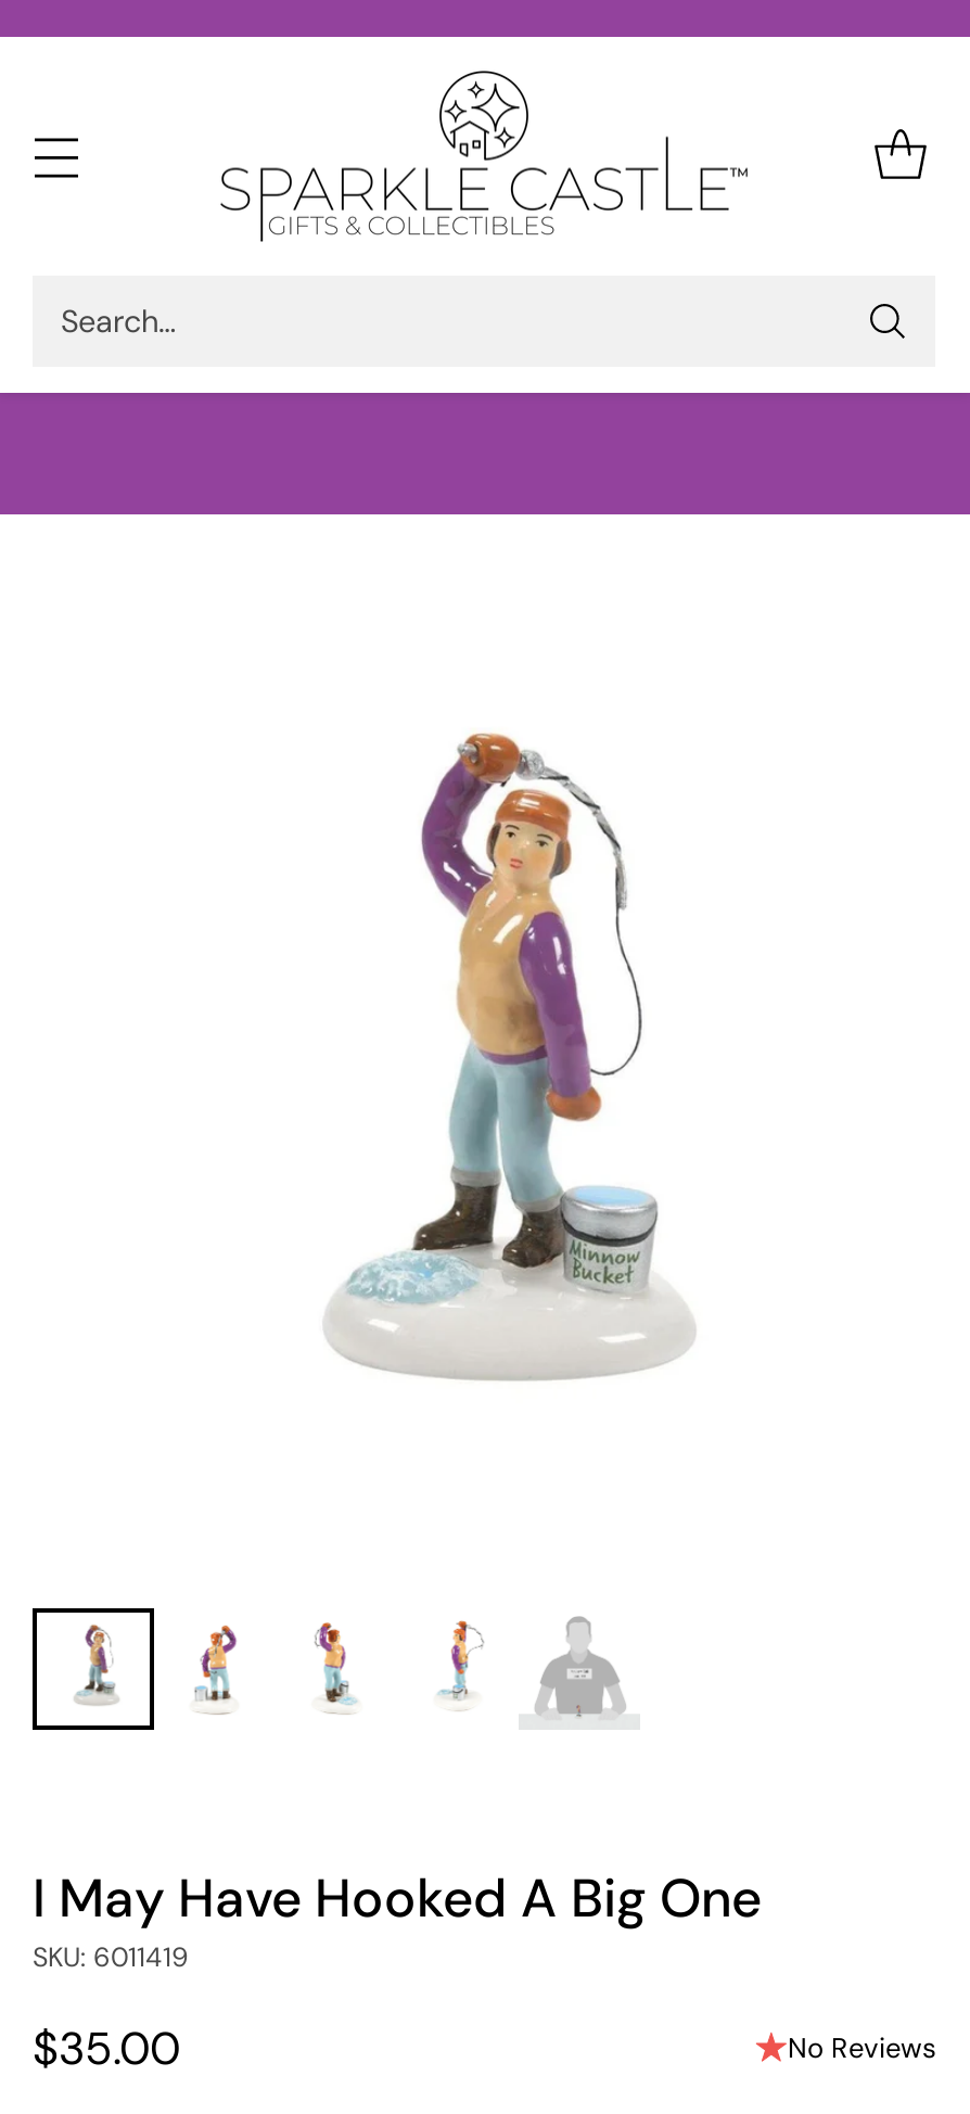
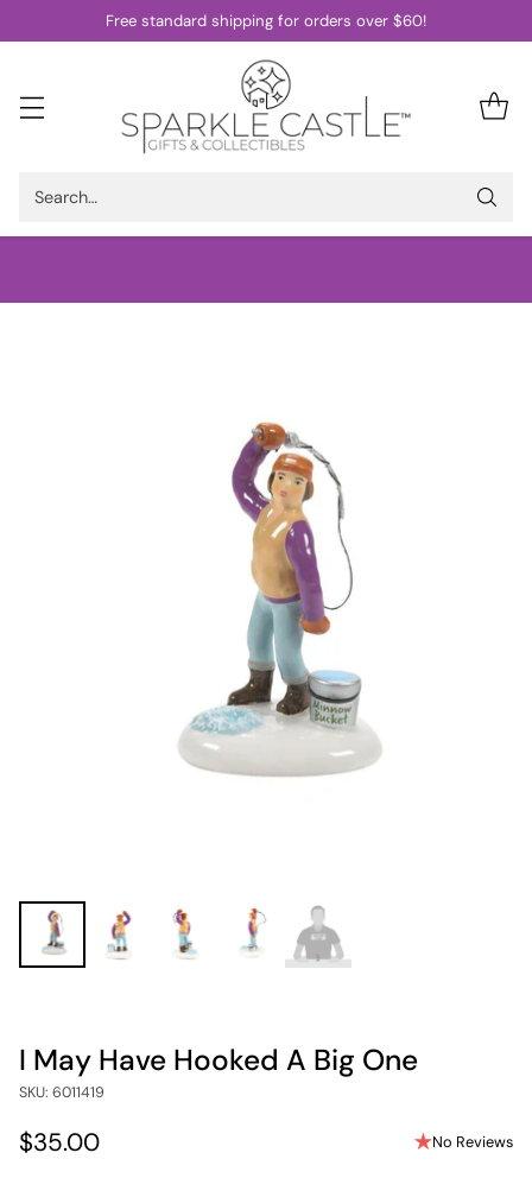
+ Free standard shipping for orders over $60!
